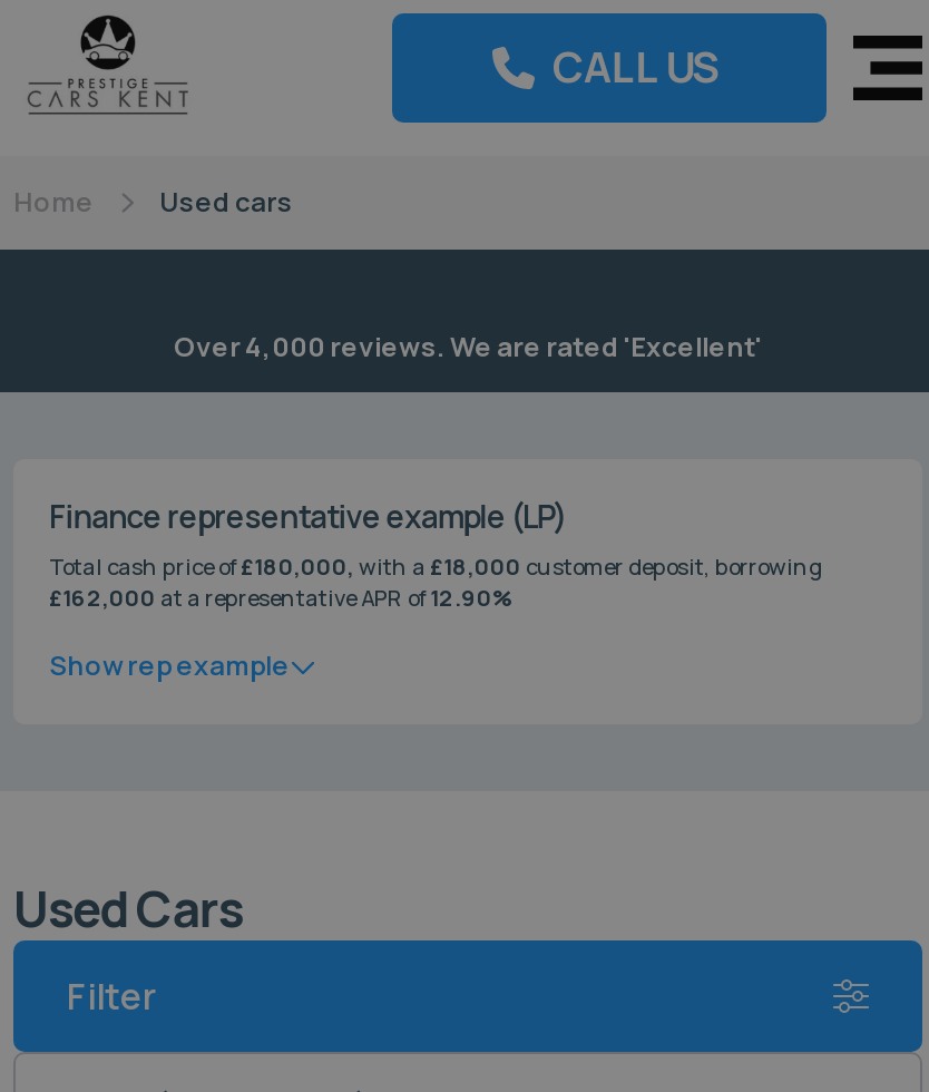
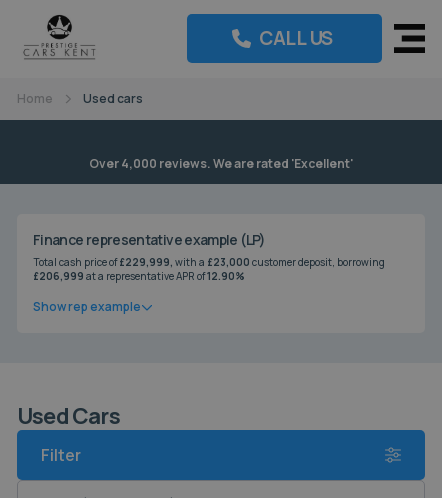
- Total cash price of£180,000, with a £18,000 customer deposit, borrowing
+ Total cash price of£229,999, with a £23,000 customer deposit, borrowing

- £162,000 at a representative APR of12.90%
+ £206,999 at a representative APR of12.90%
